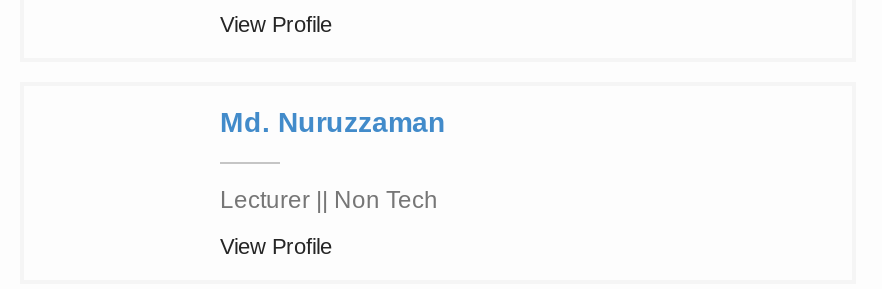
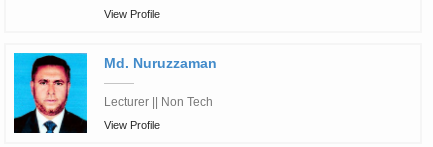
+ [image]
